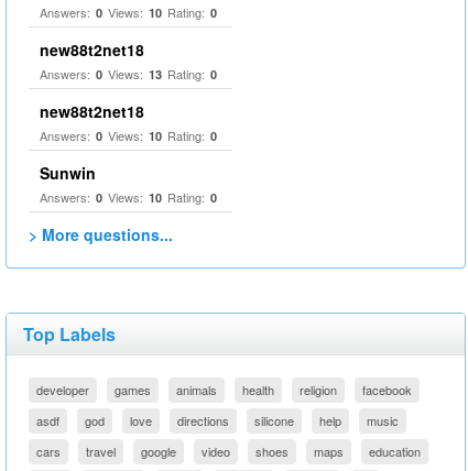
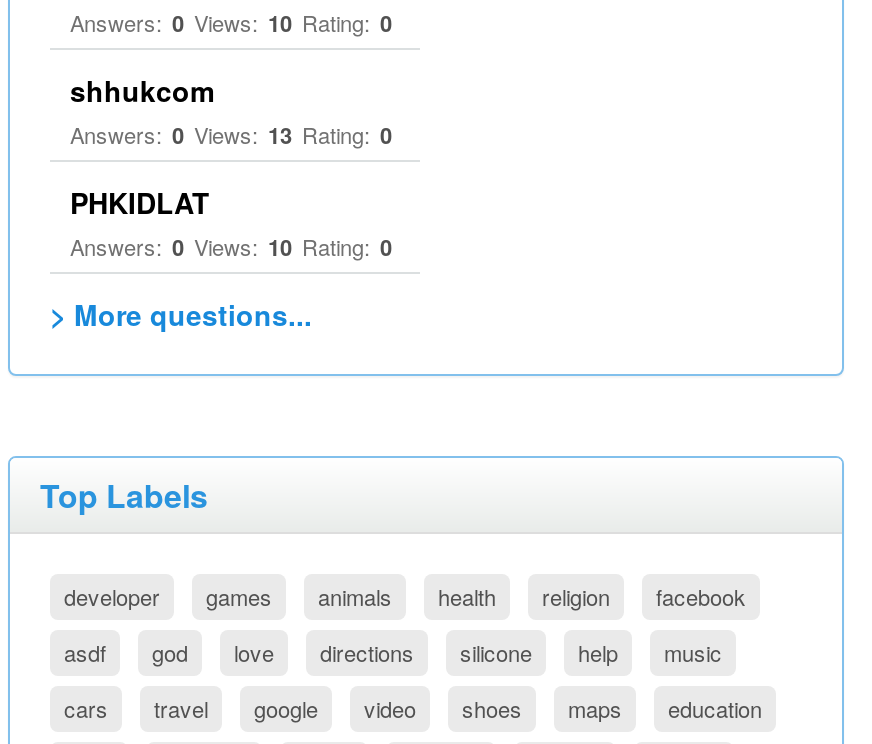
- new88t2net18
+ shhukcom

- new88t2net18
- Answers: 0 Views: 10 Rating: 0
- Sunwin
+ PHKIDLAT
